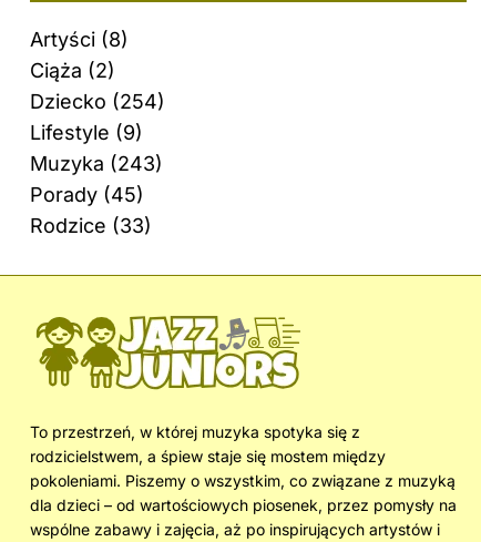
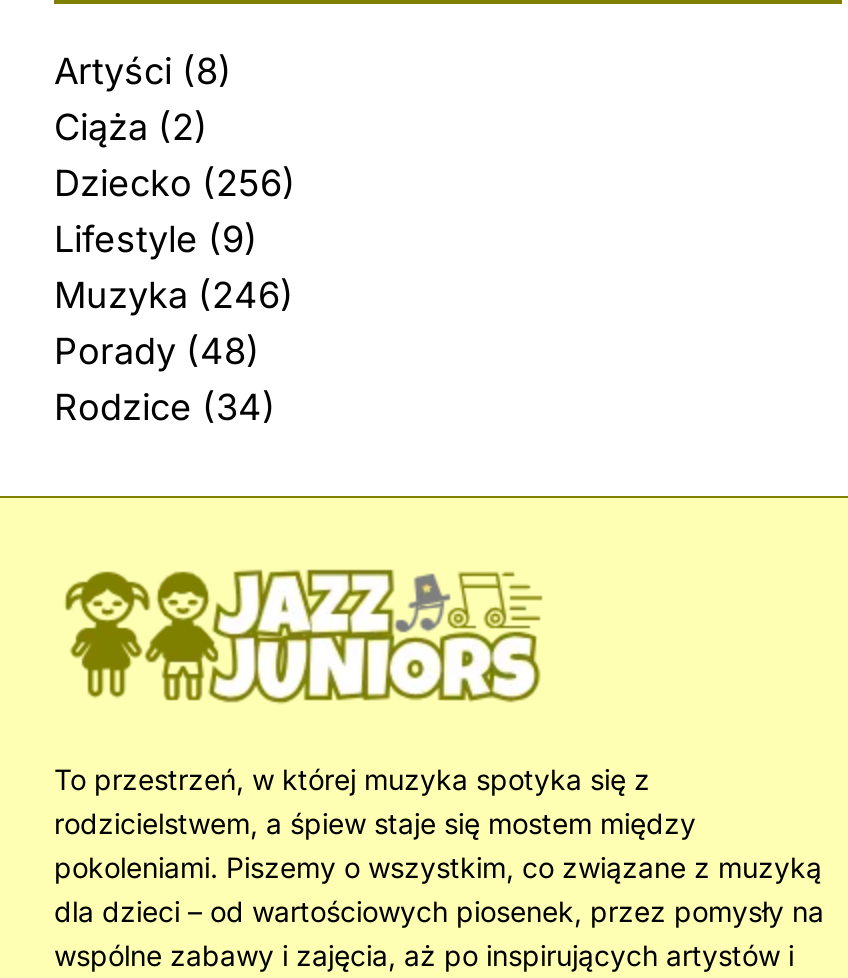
- Dziecko (254)
+ Dziecko (256)

- Muzyka (243)
+ Muzyka (246)

- Porady (45)
+ Porady (48)

- Rodzice (33)
+ Rodzice (34)
